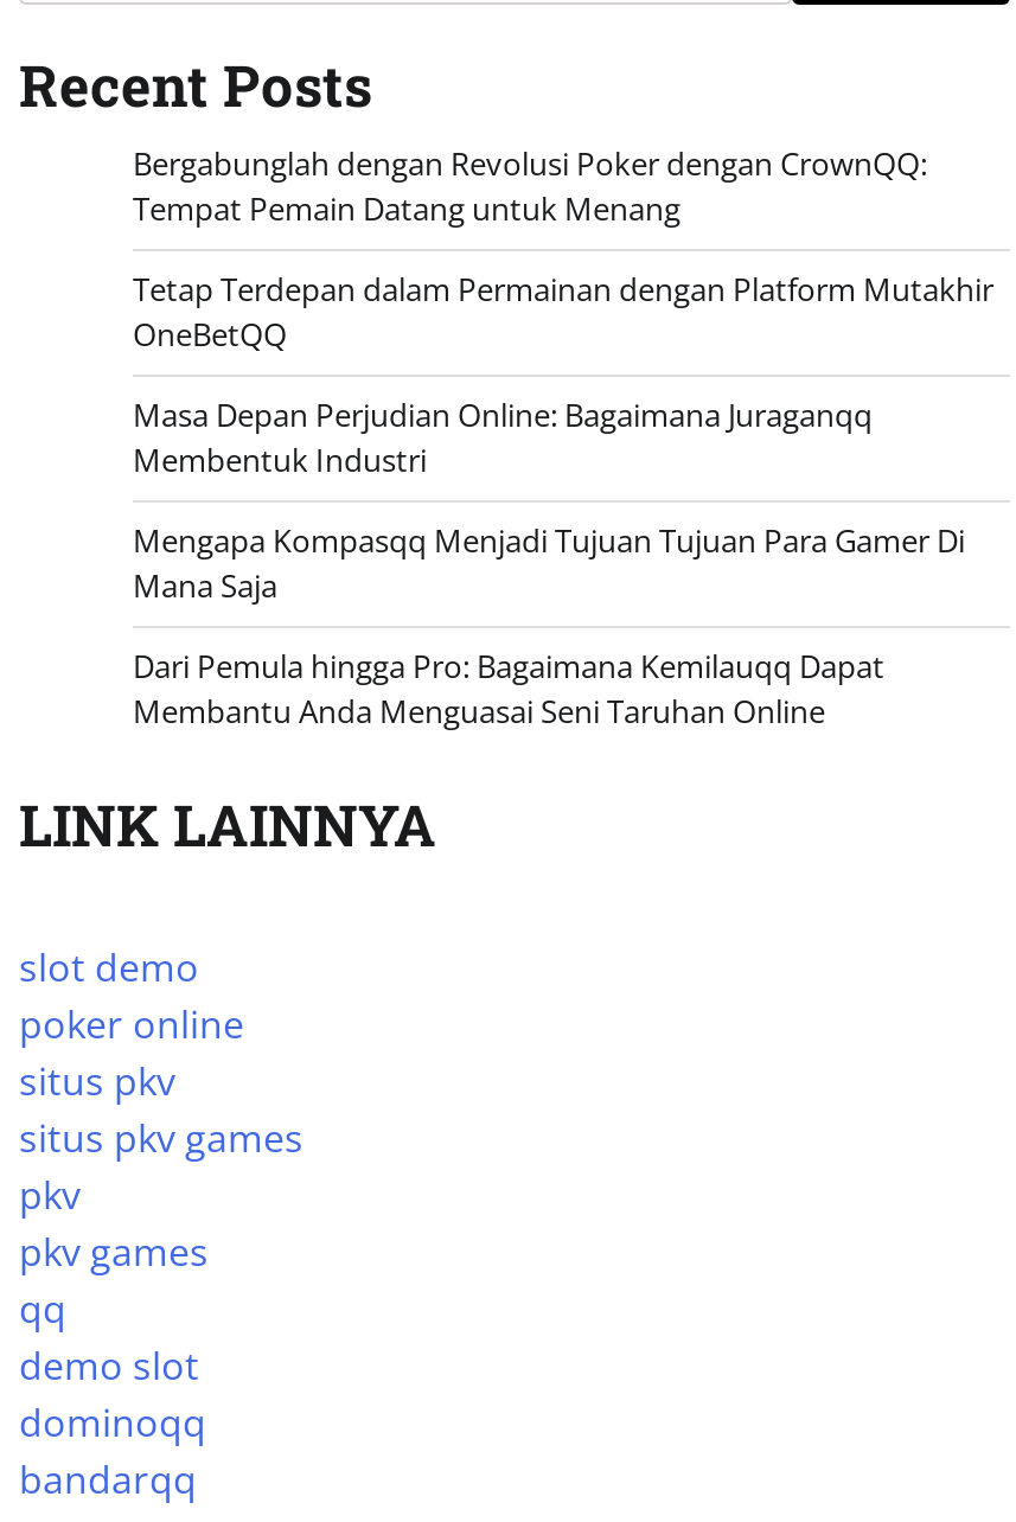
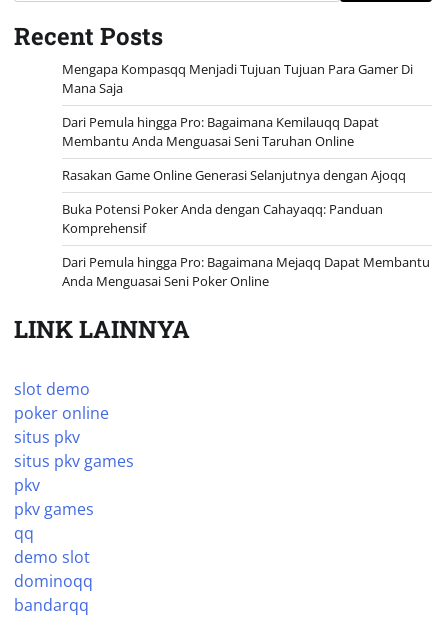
- Bergabunglah dengan Revolusi Poker dengan CrownQQ:
- Tempat Pemain Datang untuk Menang
- Tetap Terdepan dalam Permainan dengan Platform Mutakhir
- OneBetQQ
- Masa Depan Perjudian Online: Bagaimana Juraganqq
- Membentuk Industri

moved up: Mengapa Kompasqq Menjadi Tujuan Tujuan Para Gamer Di | Mana Saja | Dari Pemula hingga Pro: Bagaimana Kemilauqq Dapat | Membantu Anda Menguasai Seni Taruhan Online

+ Rasakan Game Online Generasi Selanjutnya dengan Ajoqq
+ Buka Potensi Poker Anda dengan Cahayaqq: Panduan
+ Komprehensif
+ Dari Pemula hingga Pro: Bagaimana Mejaqq Dapat Membantu
+ Anda Menguasai Seni Poker Online
